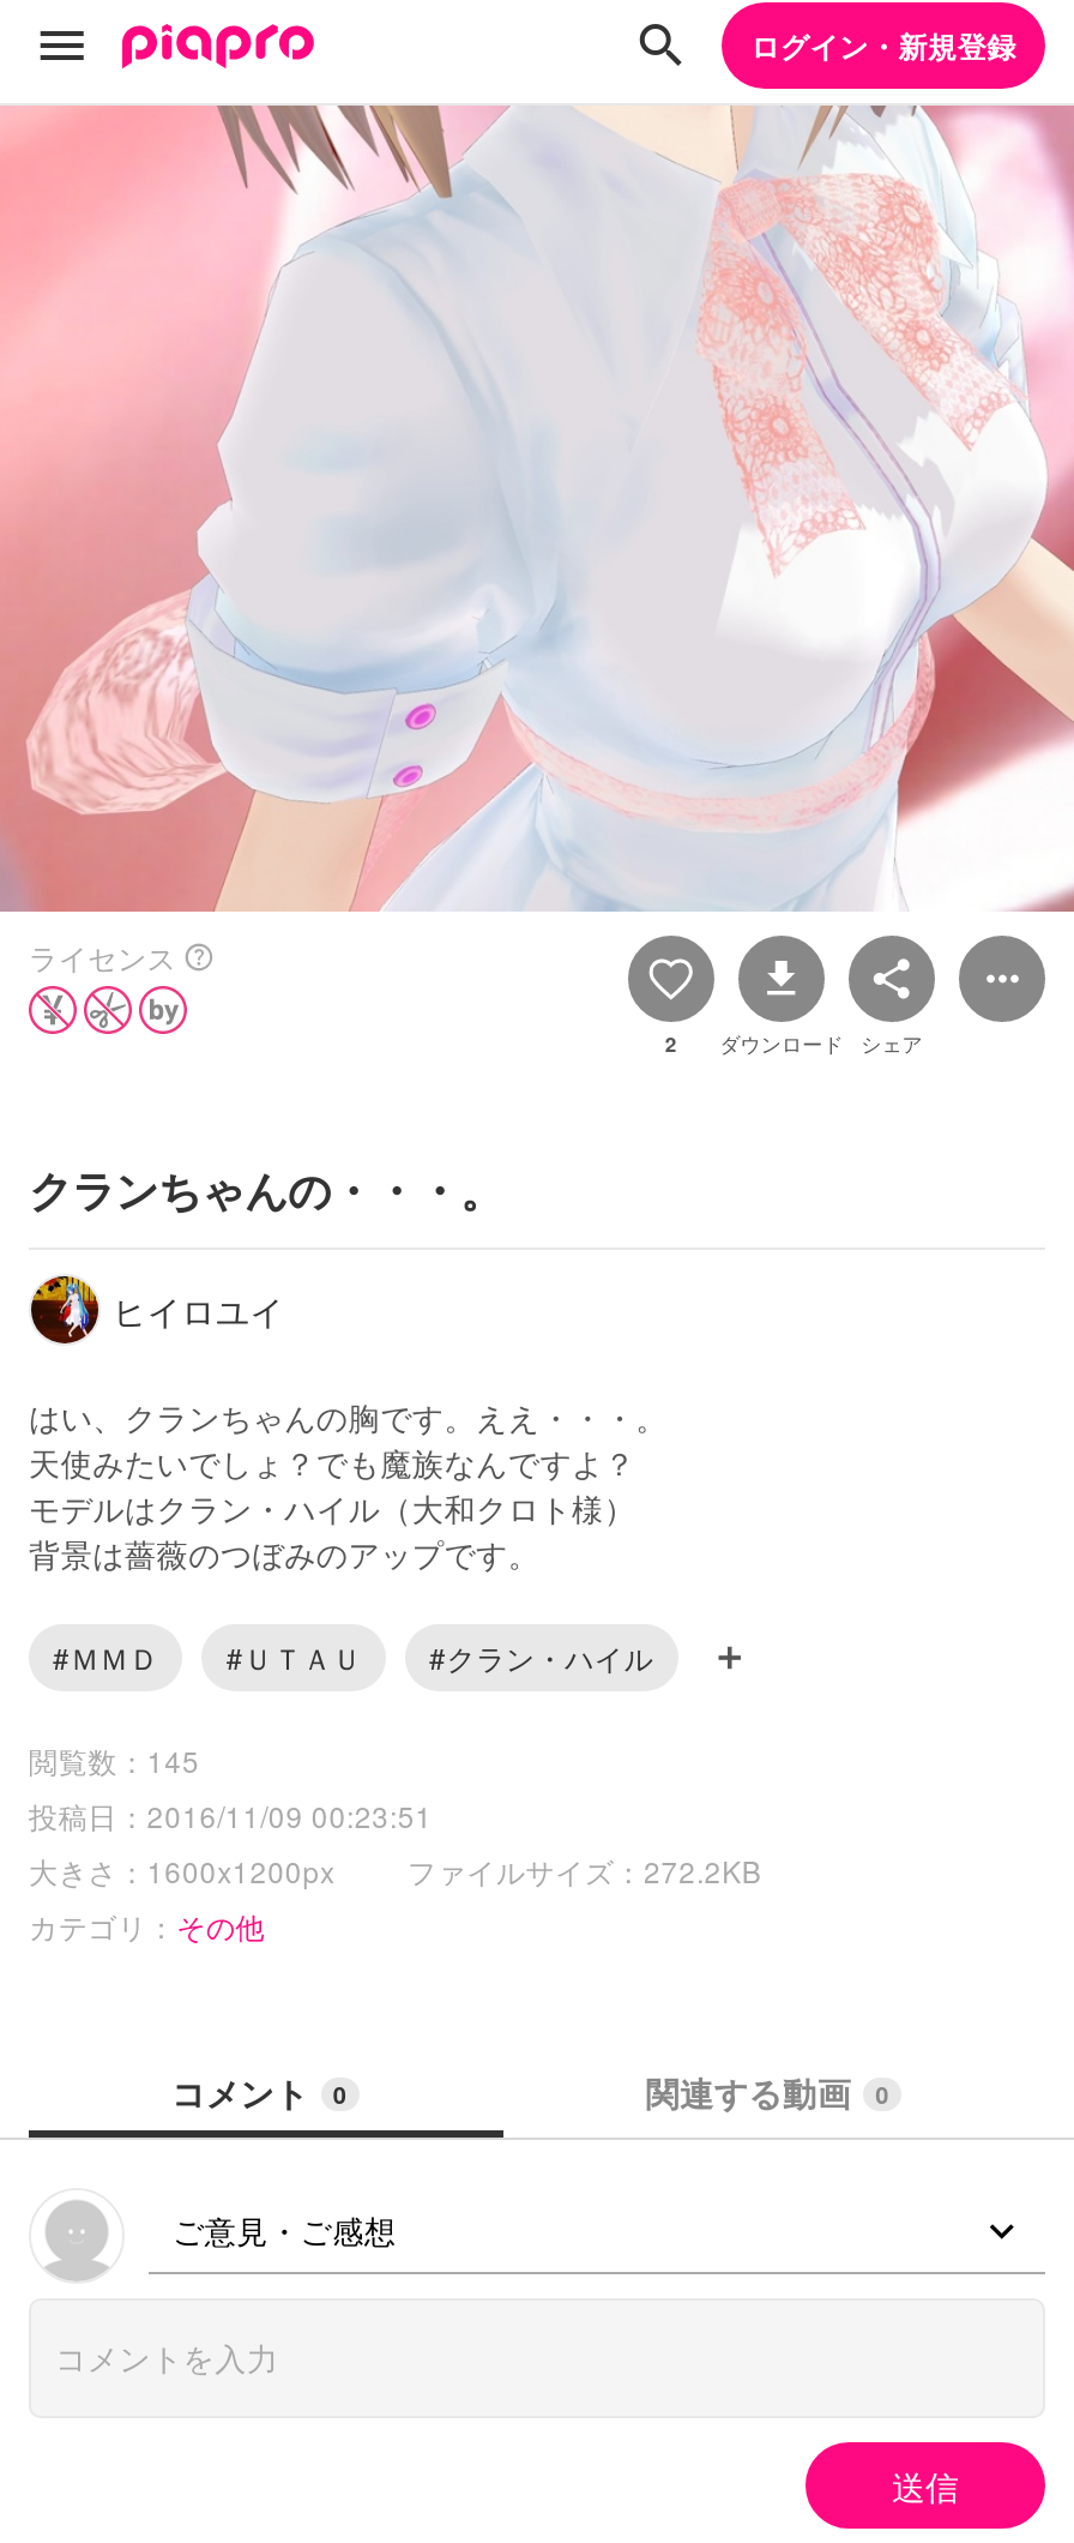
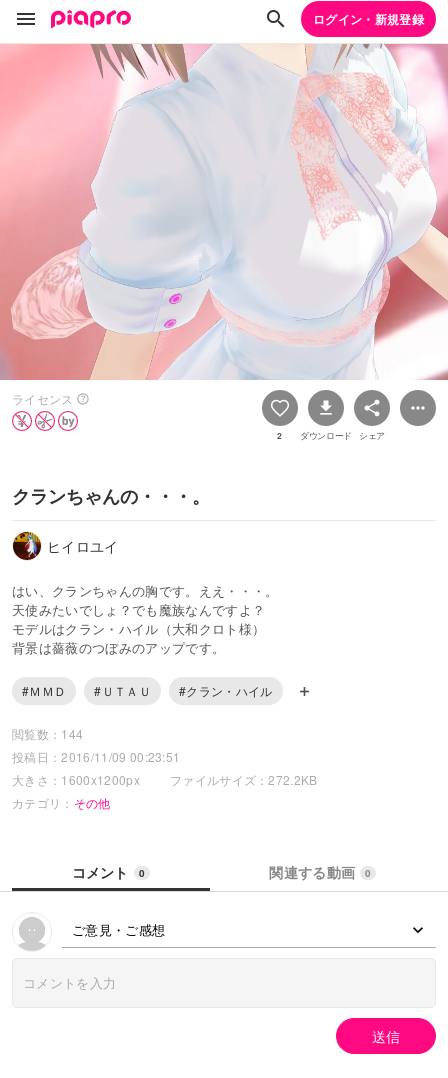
- 閲覧数：145
+ 閲覧数：144
